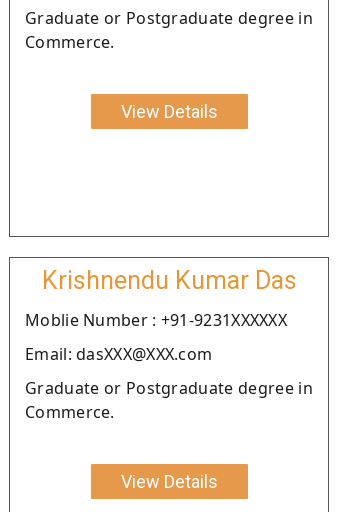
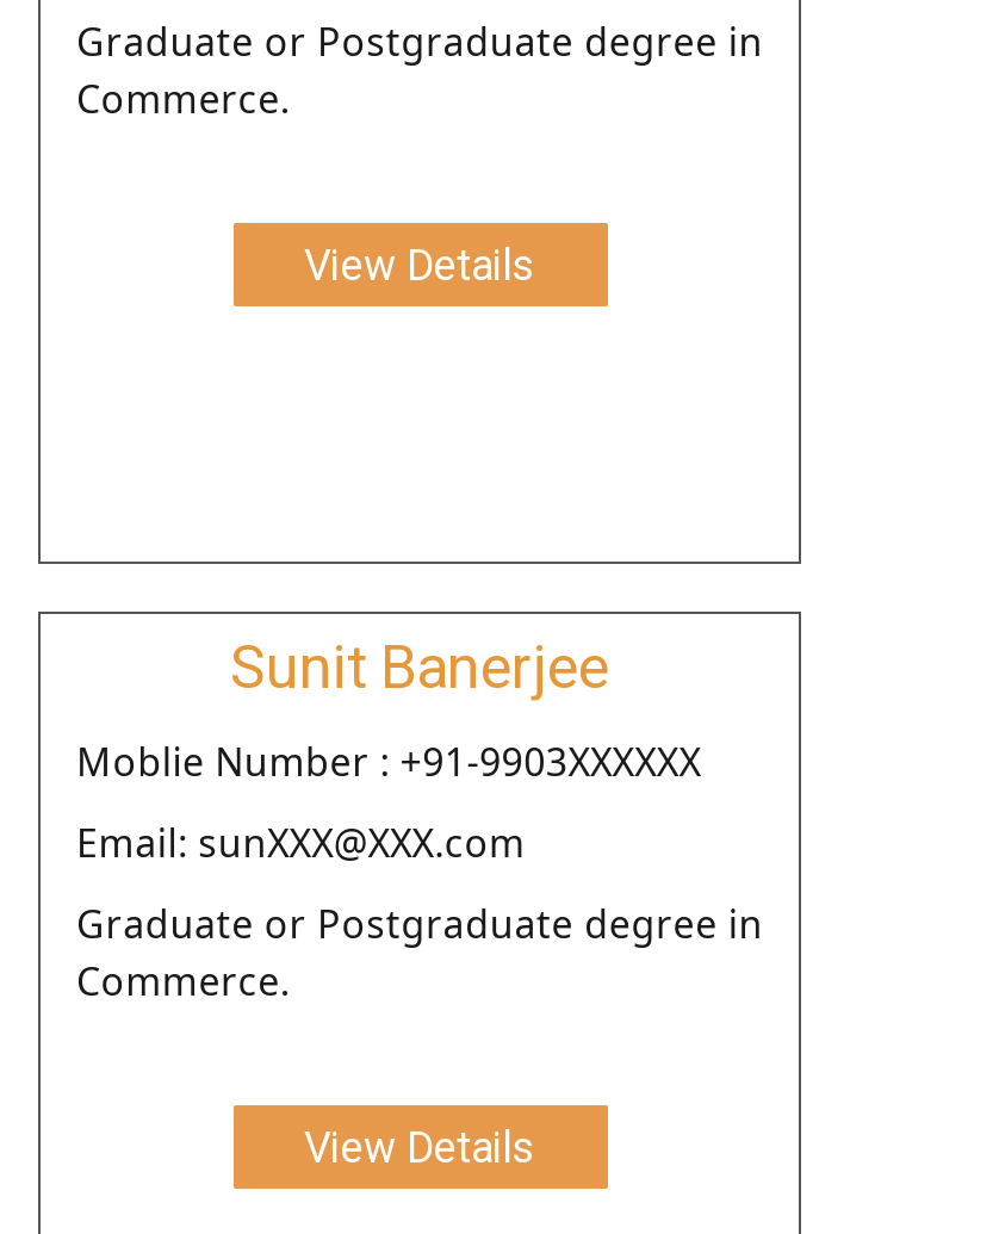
- Krishnendu Kumar Das
+ Sunit Banerjee

- Moblie Number : +91-9231XXXXXX
+ Moblie Number : +91-9903XXXXXX

- Email: dasXXX@XXX.com
+ Email: sunXXX@XXX.com
